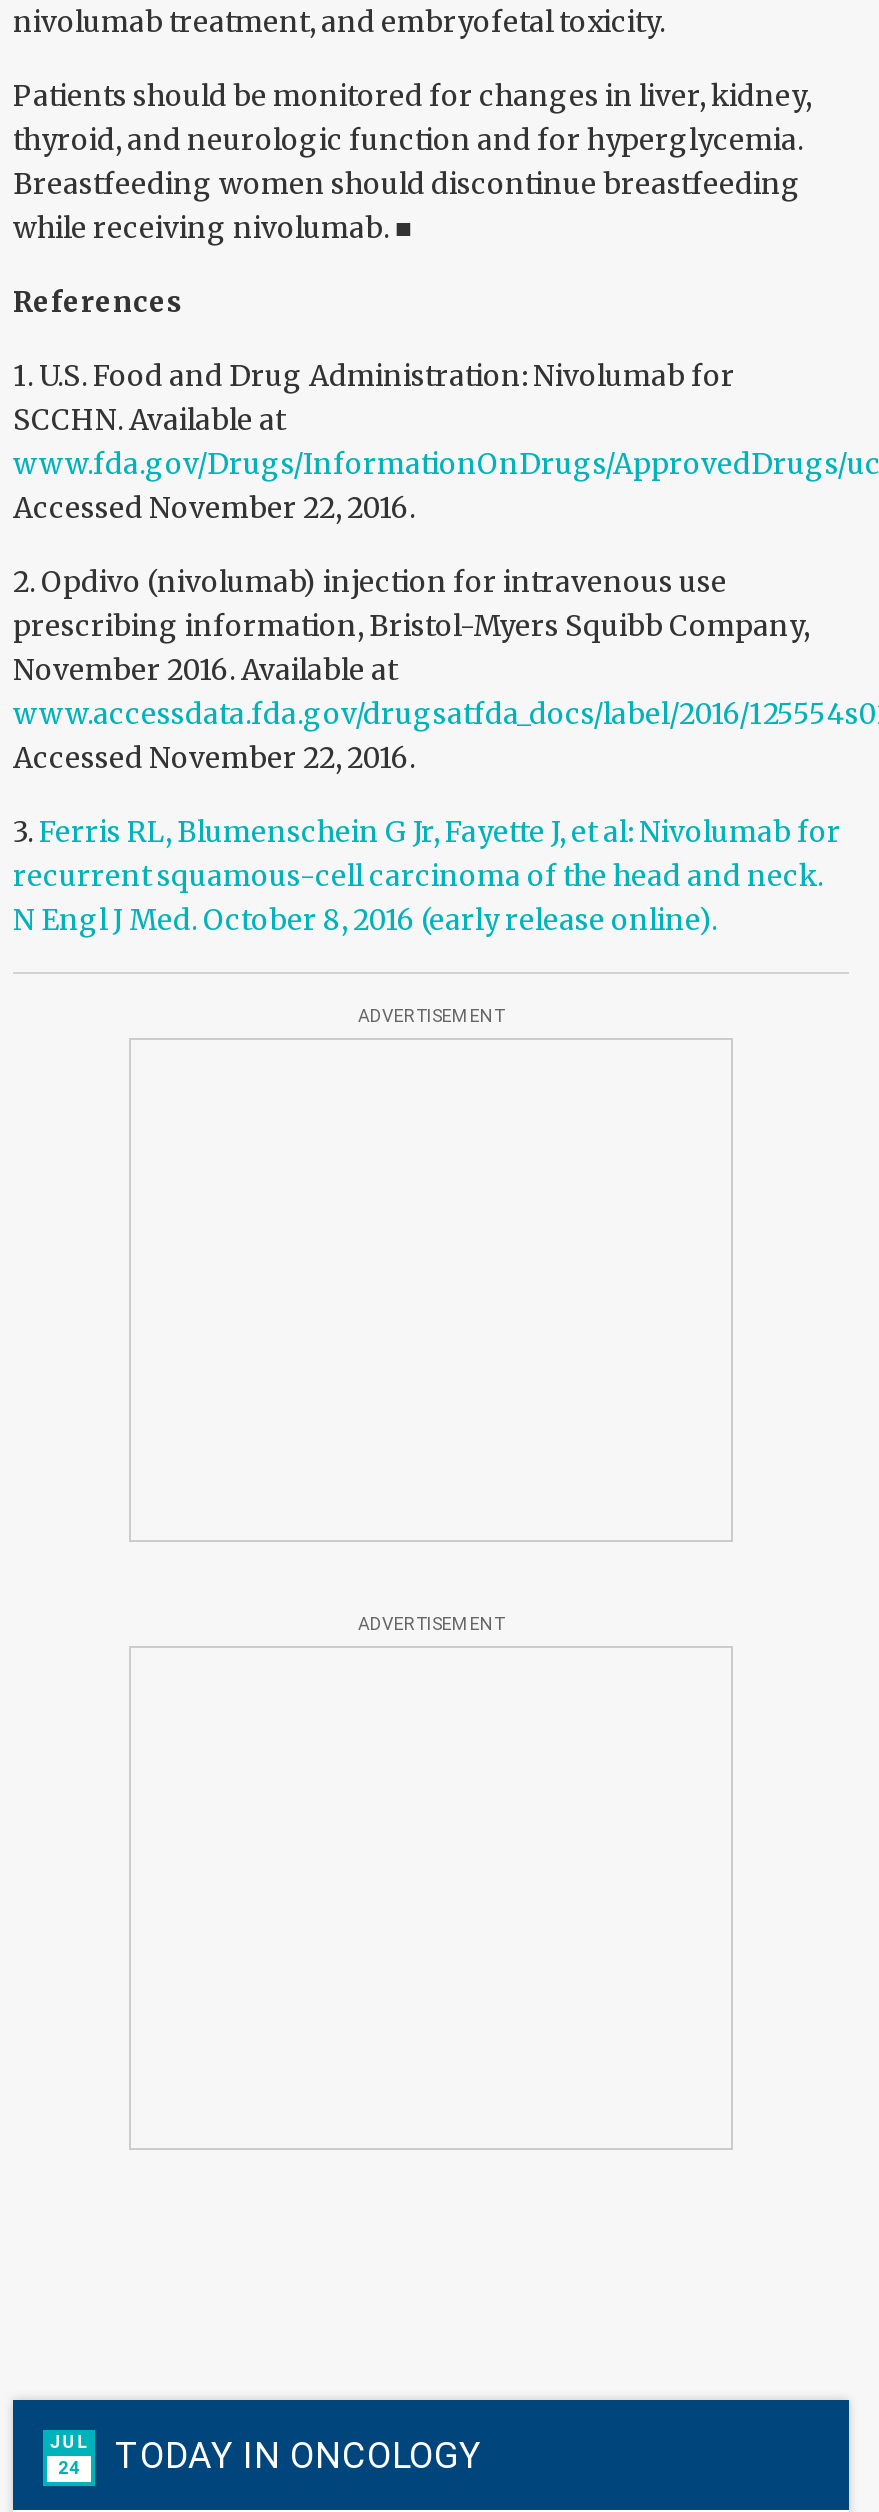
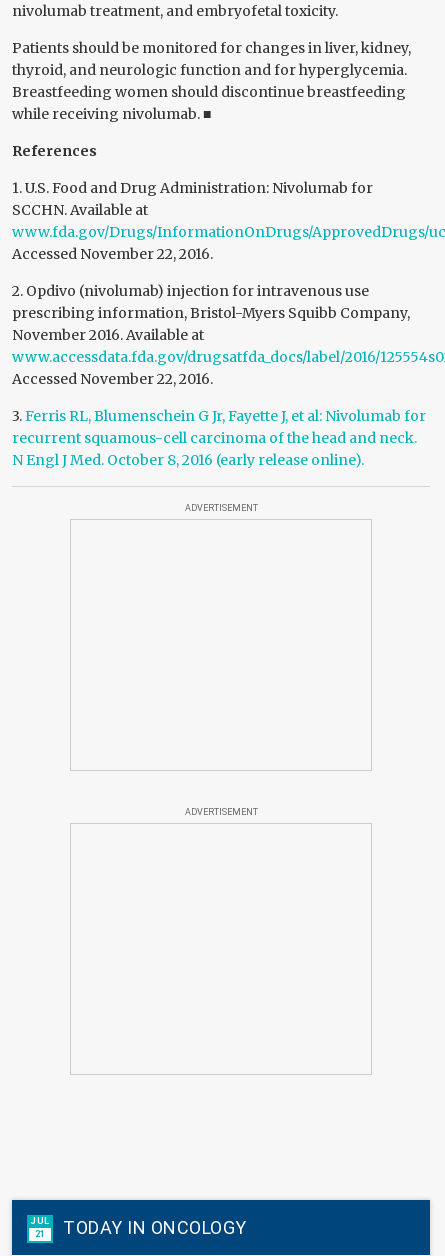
- JUL 24 TODAY IN ONCOLOGY
+ JUL 21 TODAY IN ONCOLOGY
